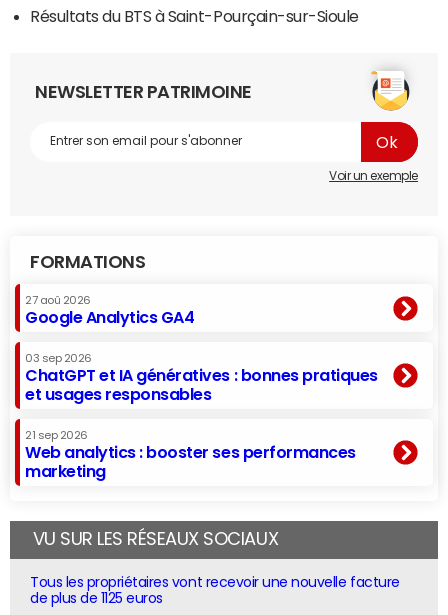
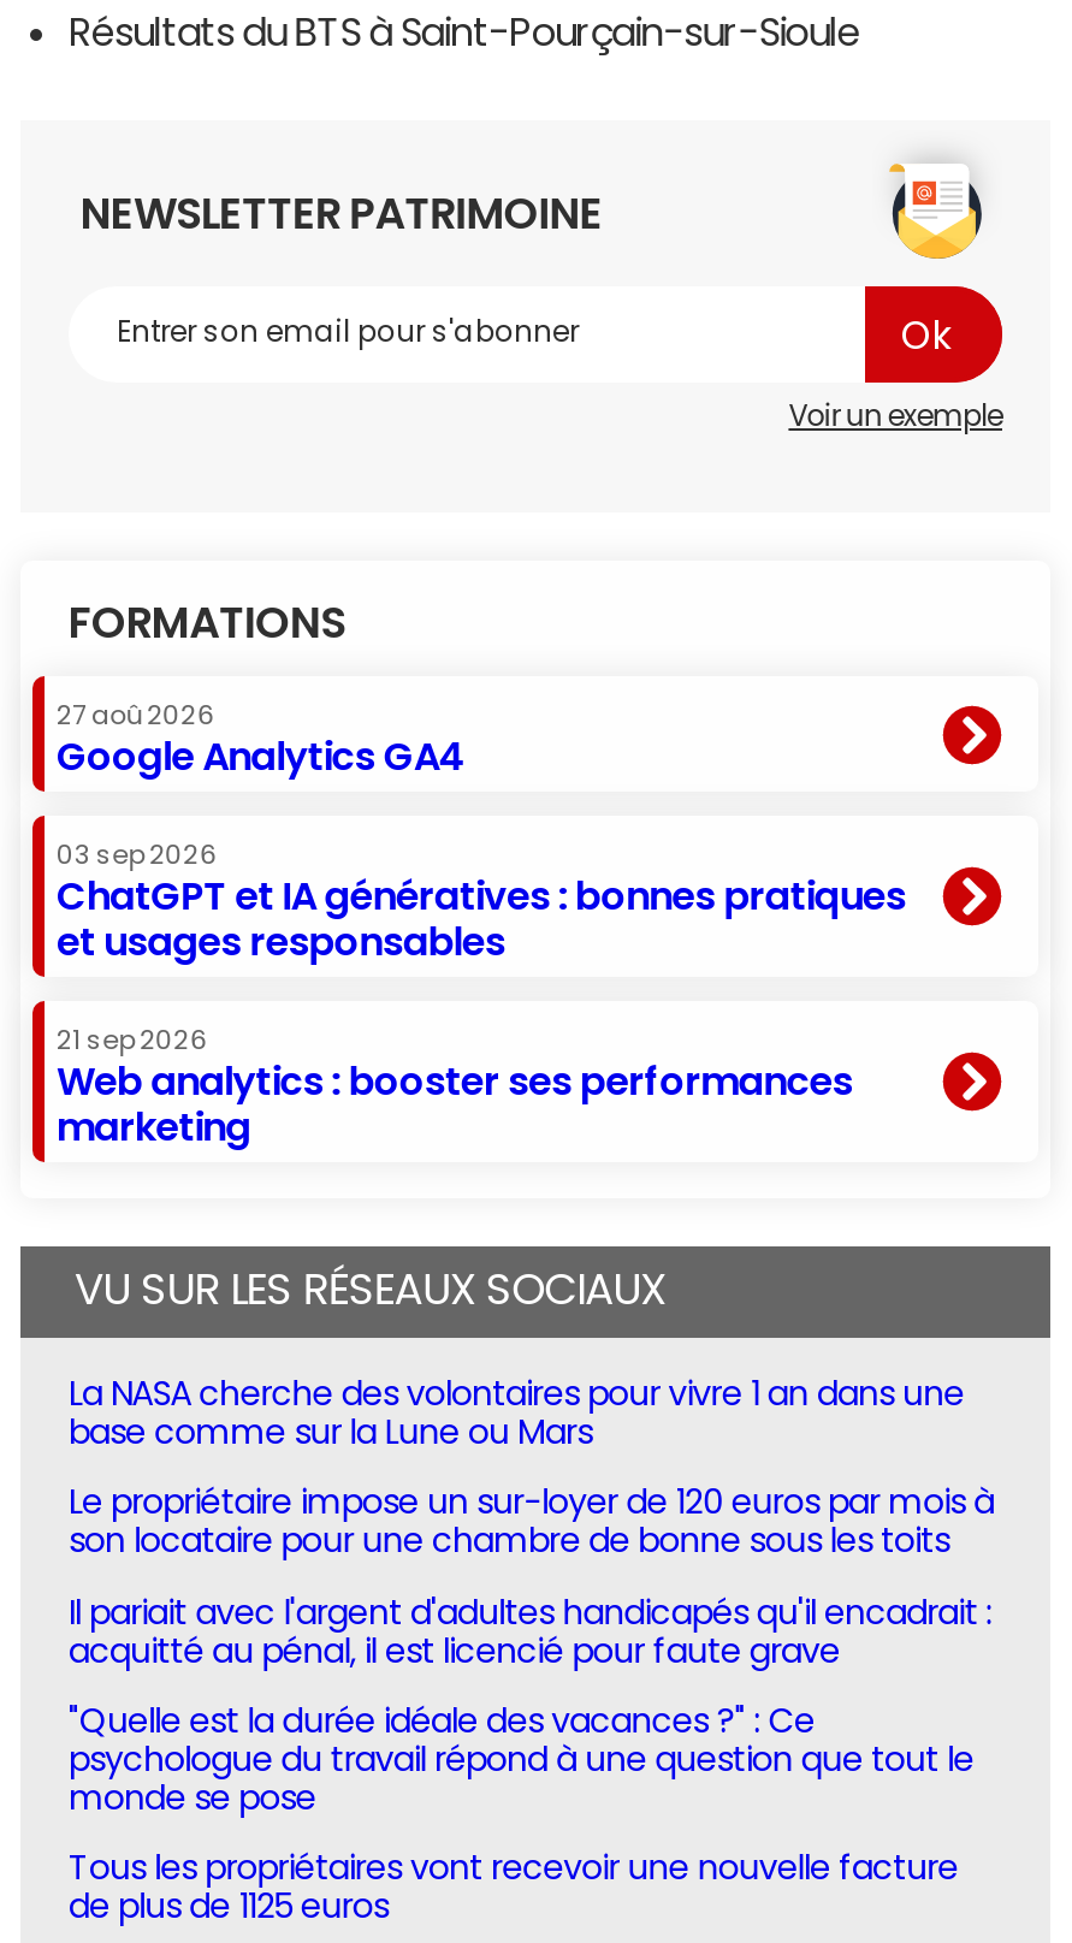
+ La NASA cherche des volontaires pour vivre 1 an dans une
+ base comme sur la Lune ou Mars
+ Le propriétaire impose un sur-loyer de 120 euros par mois à
+ son locataire pour une chambre de bonne sous les toits
+ Il pariait avec l'argent d'adultes handicapés qu'il encadrait :
+ acquitté au pénal, il est licencié pour faute grave
+ "Quelle est la durée idéale des vacances ?" : Ce
+ psychologue du travail répond à une question que tout le
+ monde se pose
